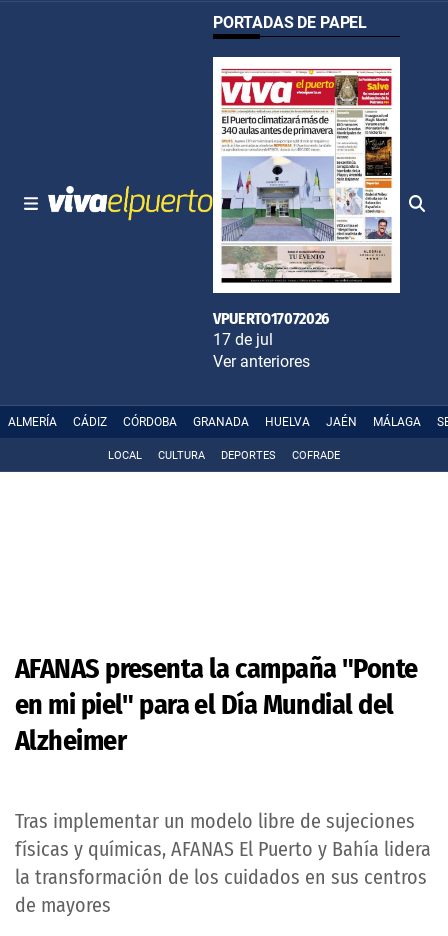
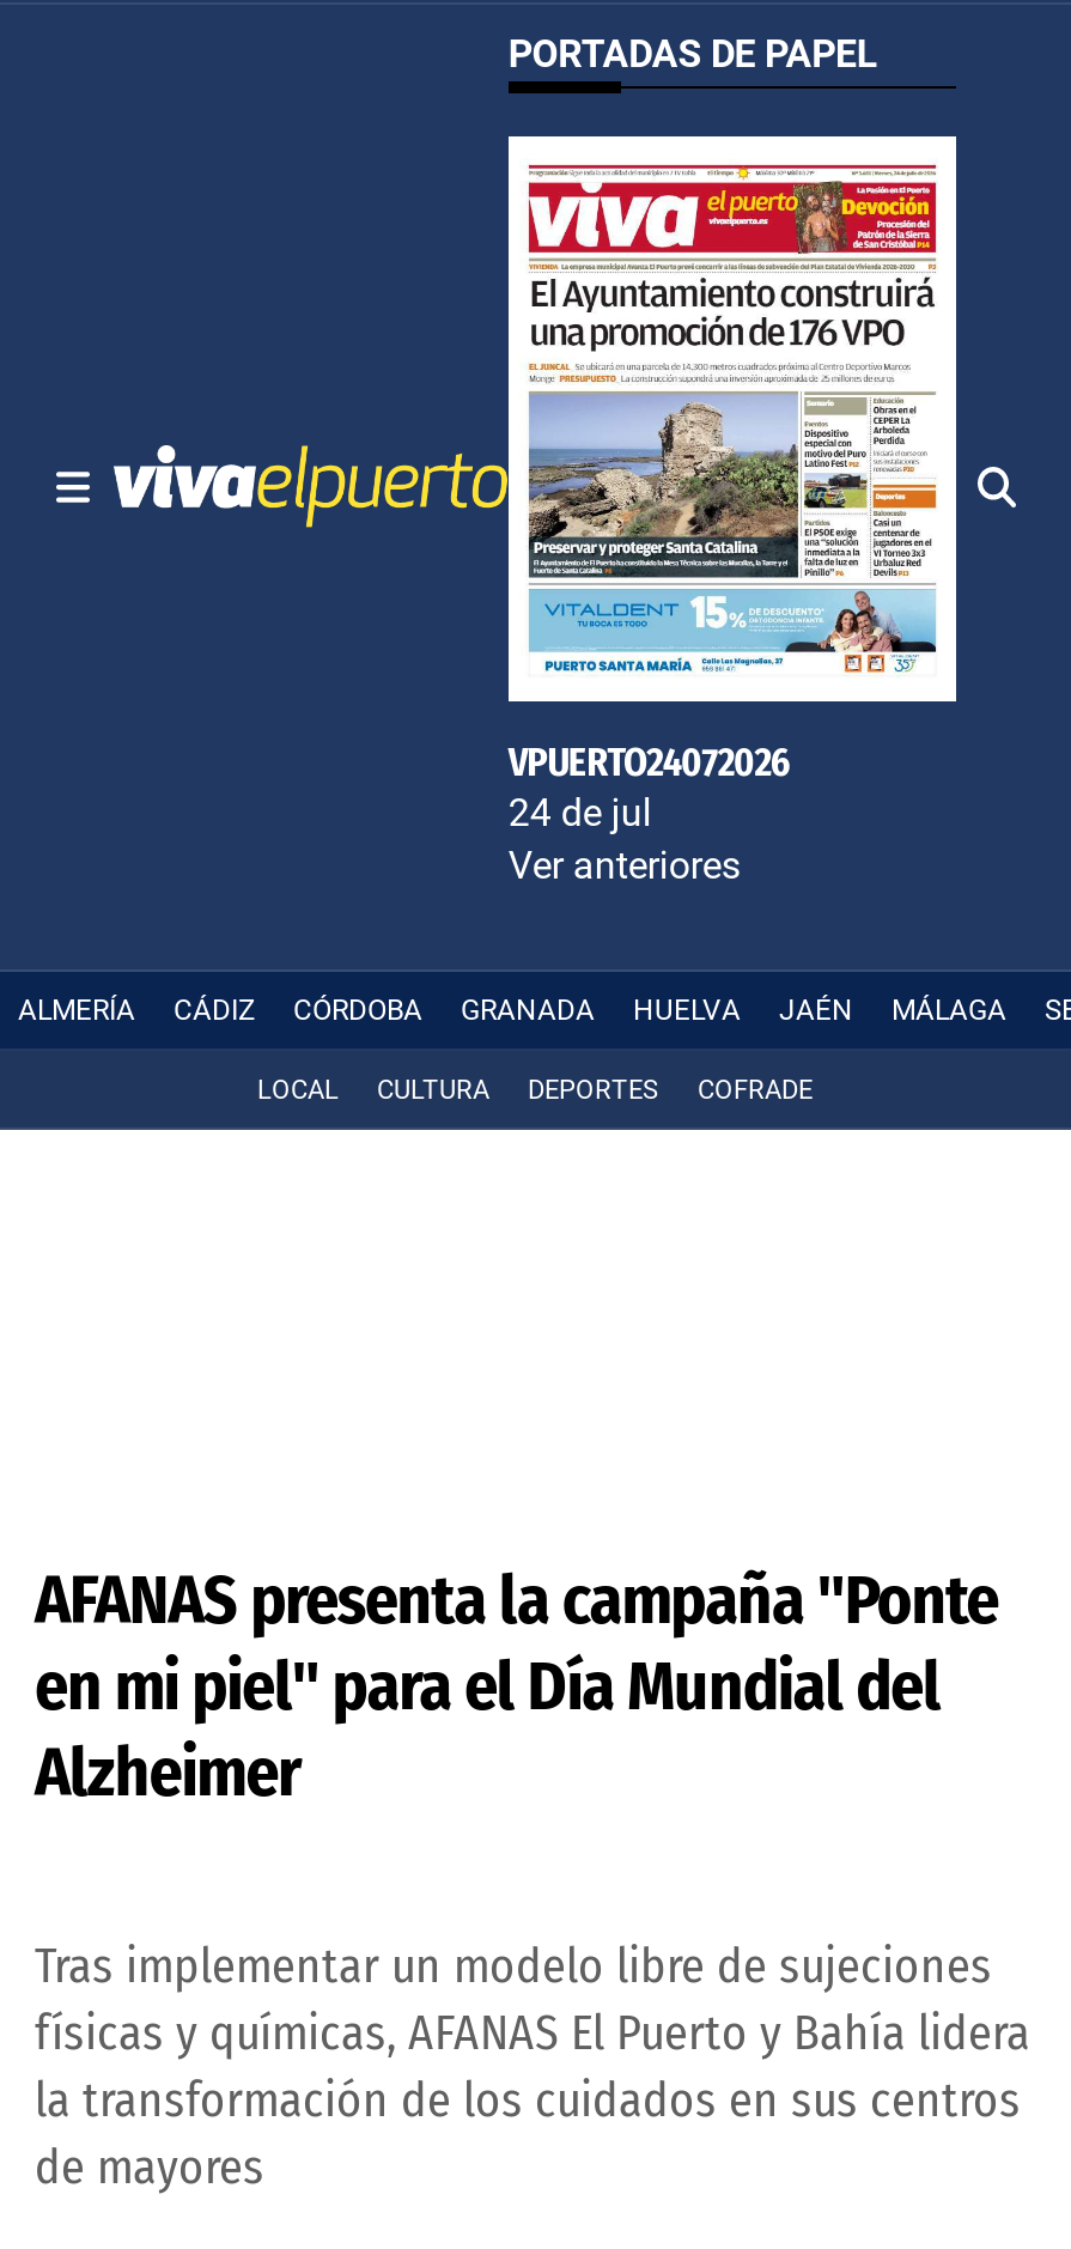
- [image]
- VPUERTO17072026
- 17 de jul
+ [image]
+ VPUERTO24072026
+ 24 de jul
